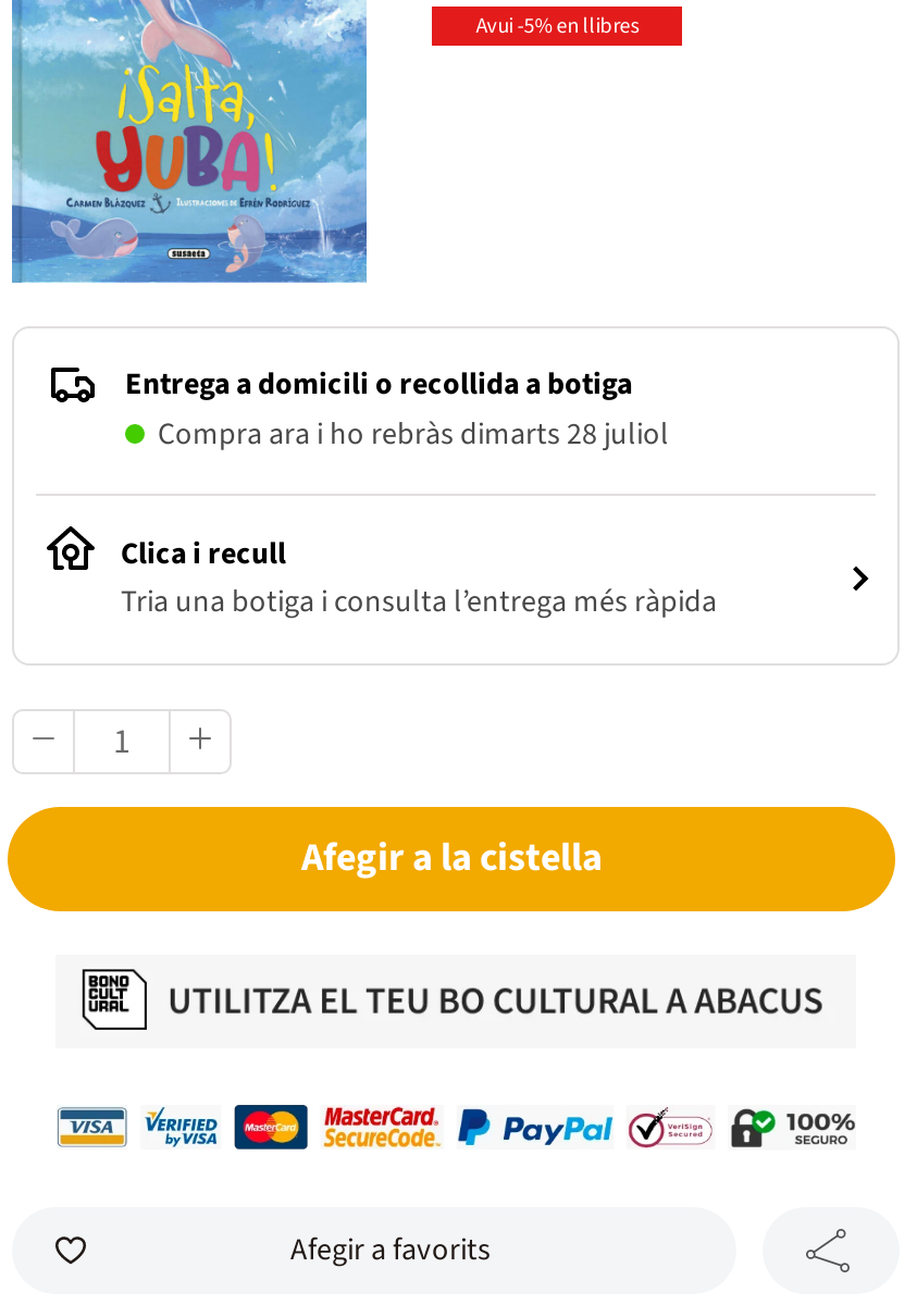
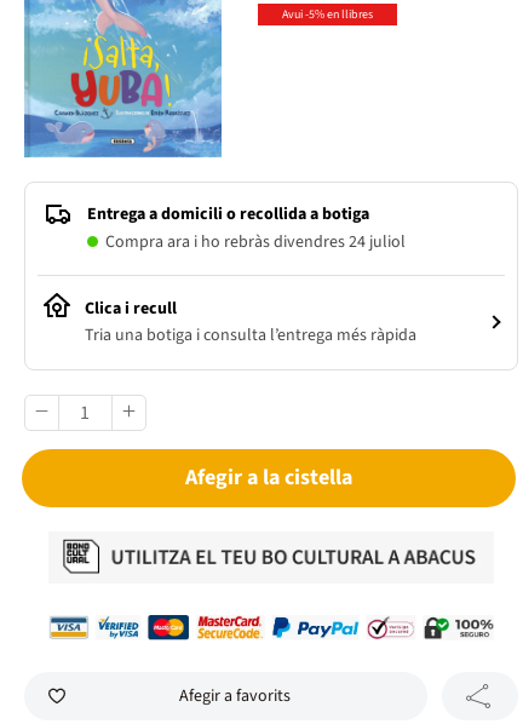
- Compra ara i ho rebràs dimarts 28 juliol
+ Compra ara i ho rebràs divendres 24 juliol
